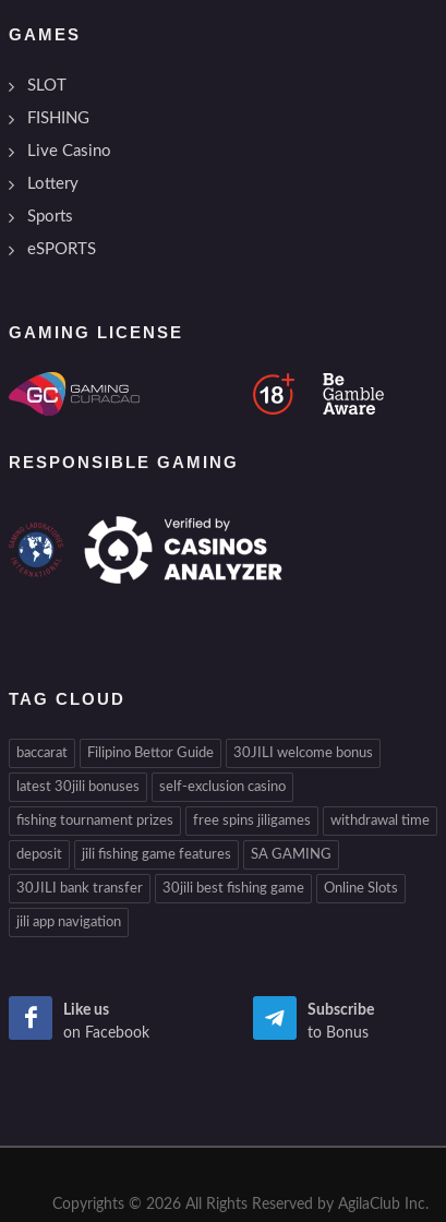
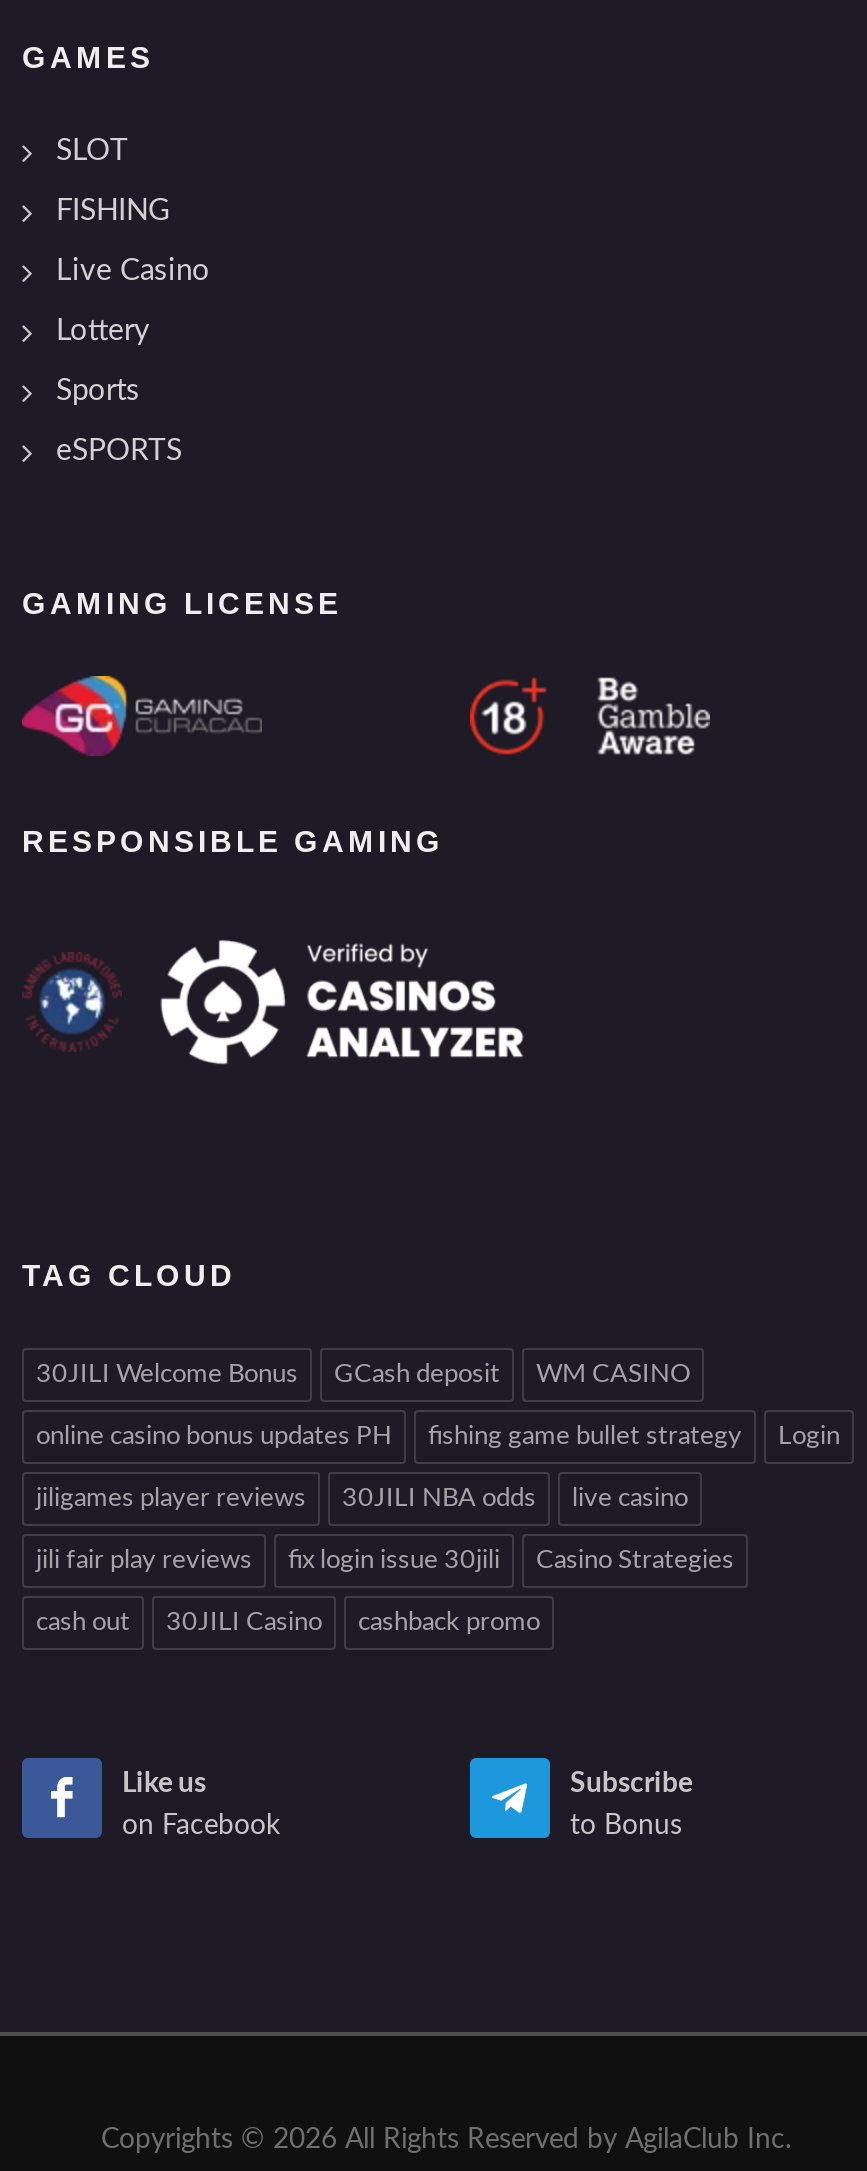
- baccarat
- Filipino Bettor Guide
- 30JILI welcome bonus
- latest 30jili bonuses
- self-exclusion casino
- fishing tournament prizes
- free spins jiligames
- withdrawal time
- deposit
- jili fishing game features
- SA GAMING
- 30JILI bank transfer
- 30jili best fishing game
- Online Slots
- jili app navigation
+ 30JILI Welcome Bonus
+ GCash deposit
+ WM CASINO
+ online casino bonus updates PH
+ fishing game bullet strategy
+ Login
+ jiligames player reviews
+ 30JILI NBA odds
+ live casino
+ jili fair play reviews
+ fix login issue 30jili
+ Casino Strategies
+ cash out
+ 30JILI Casino
+ cashback promo
